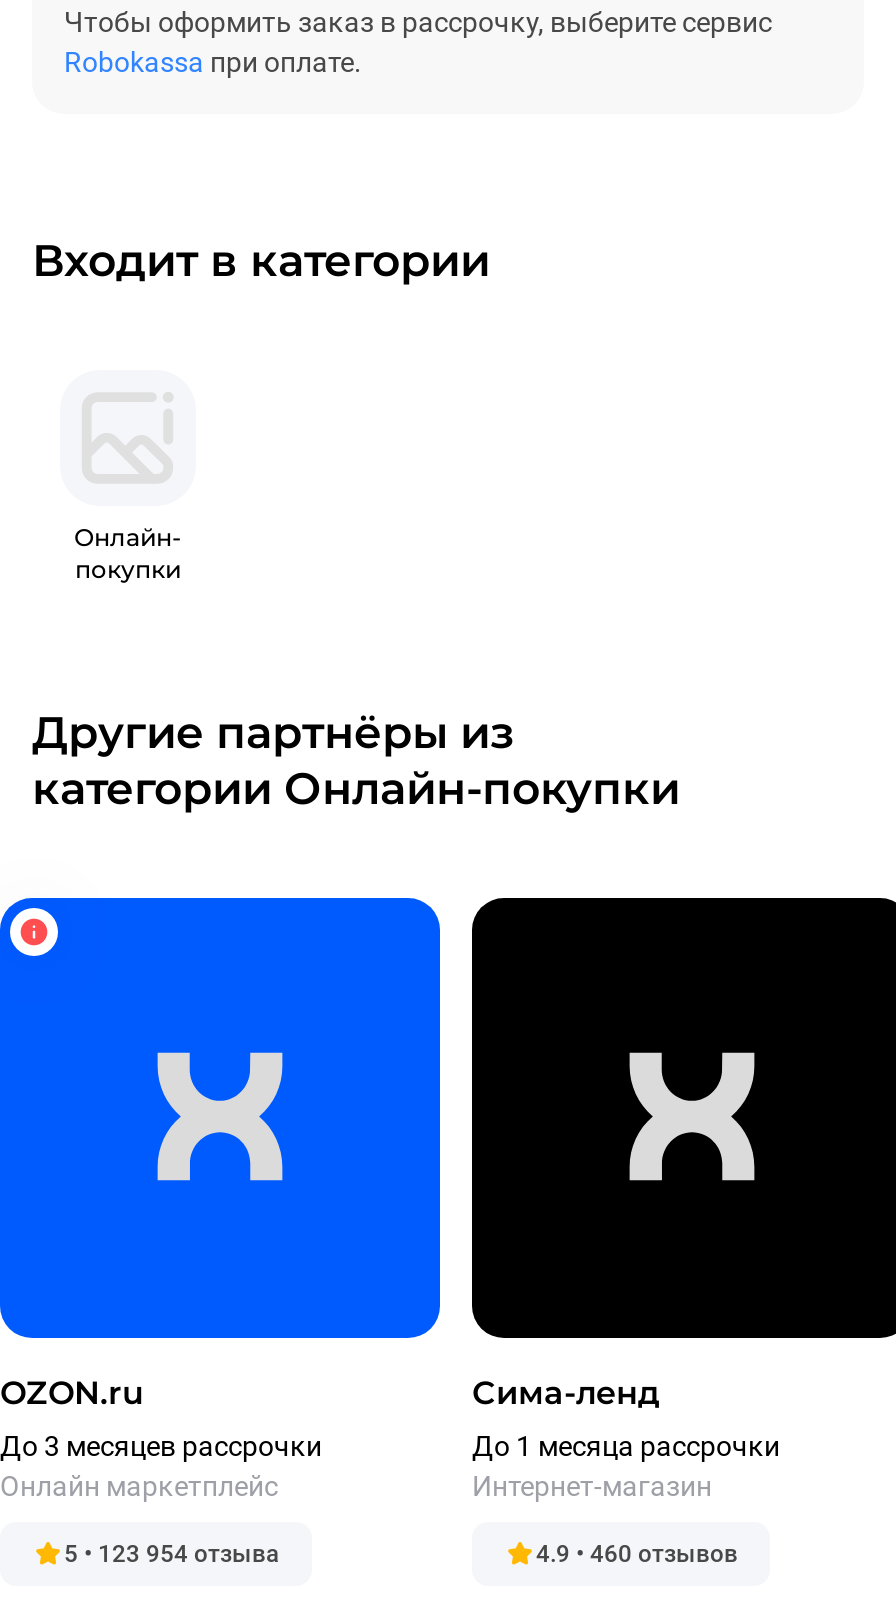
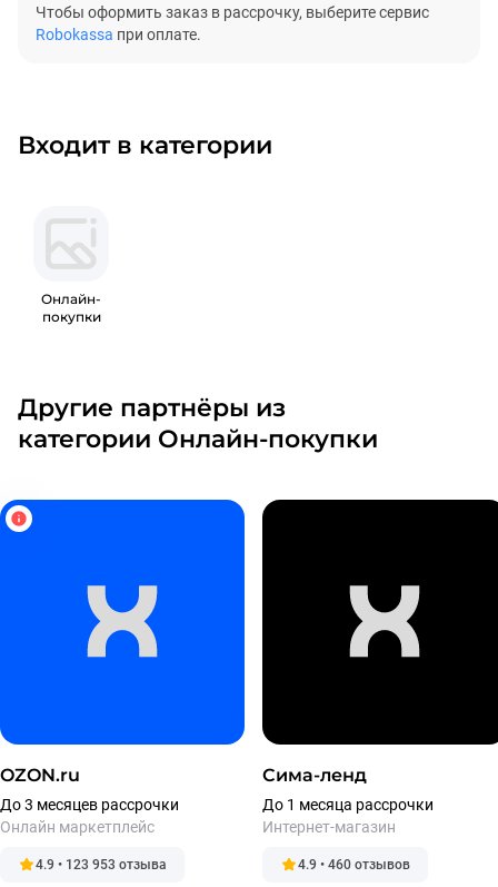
- 5 • 123 954 отзыва
+ 4.9 • 123 953 отзыва
